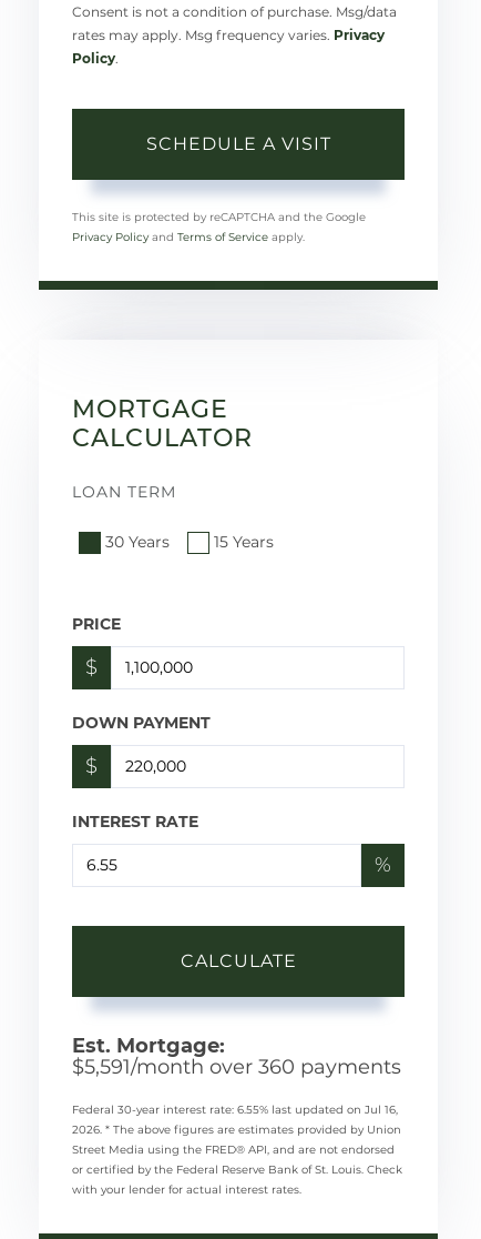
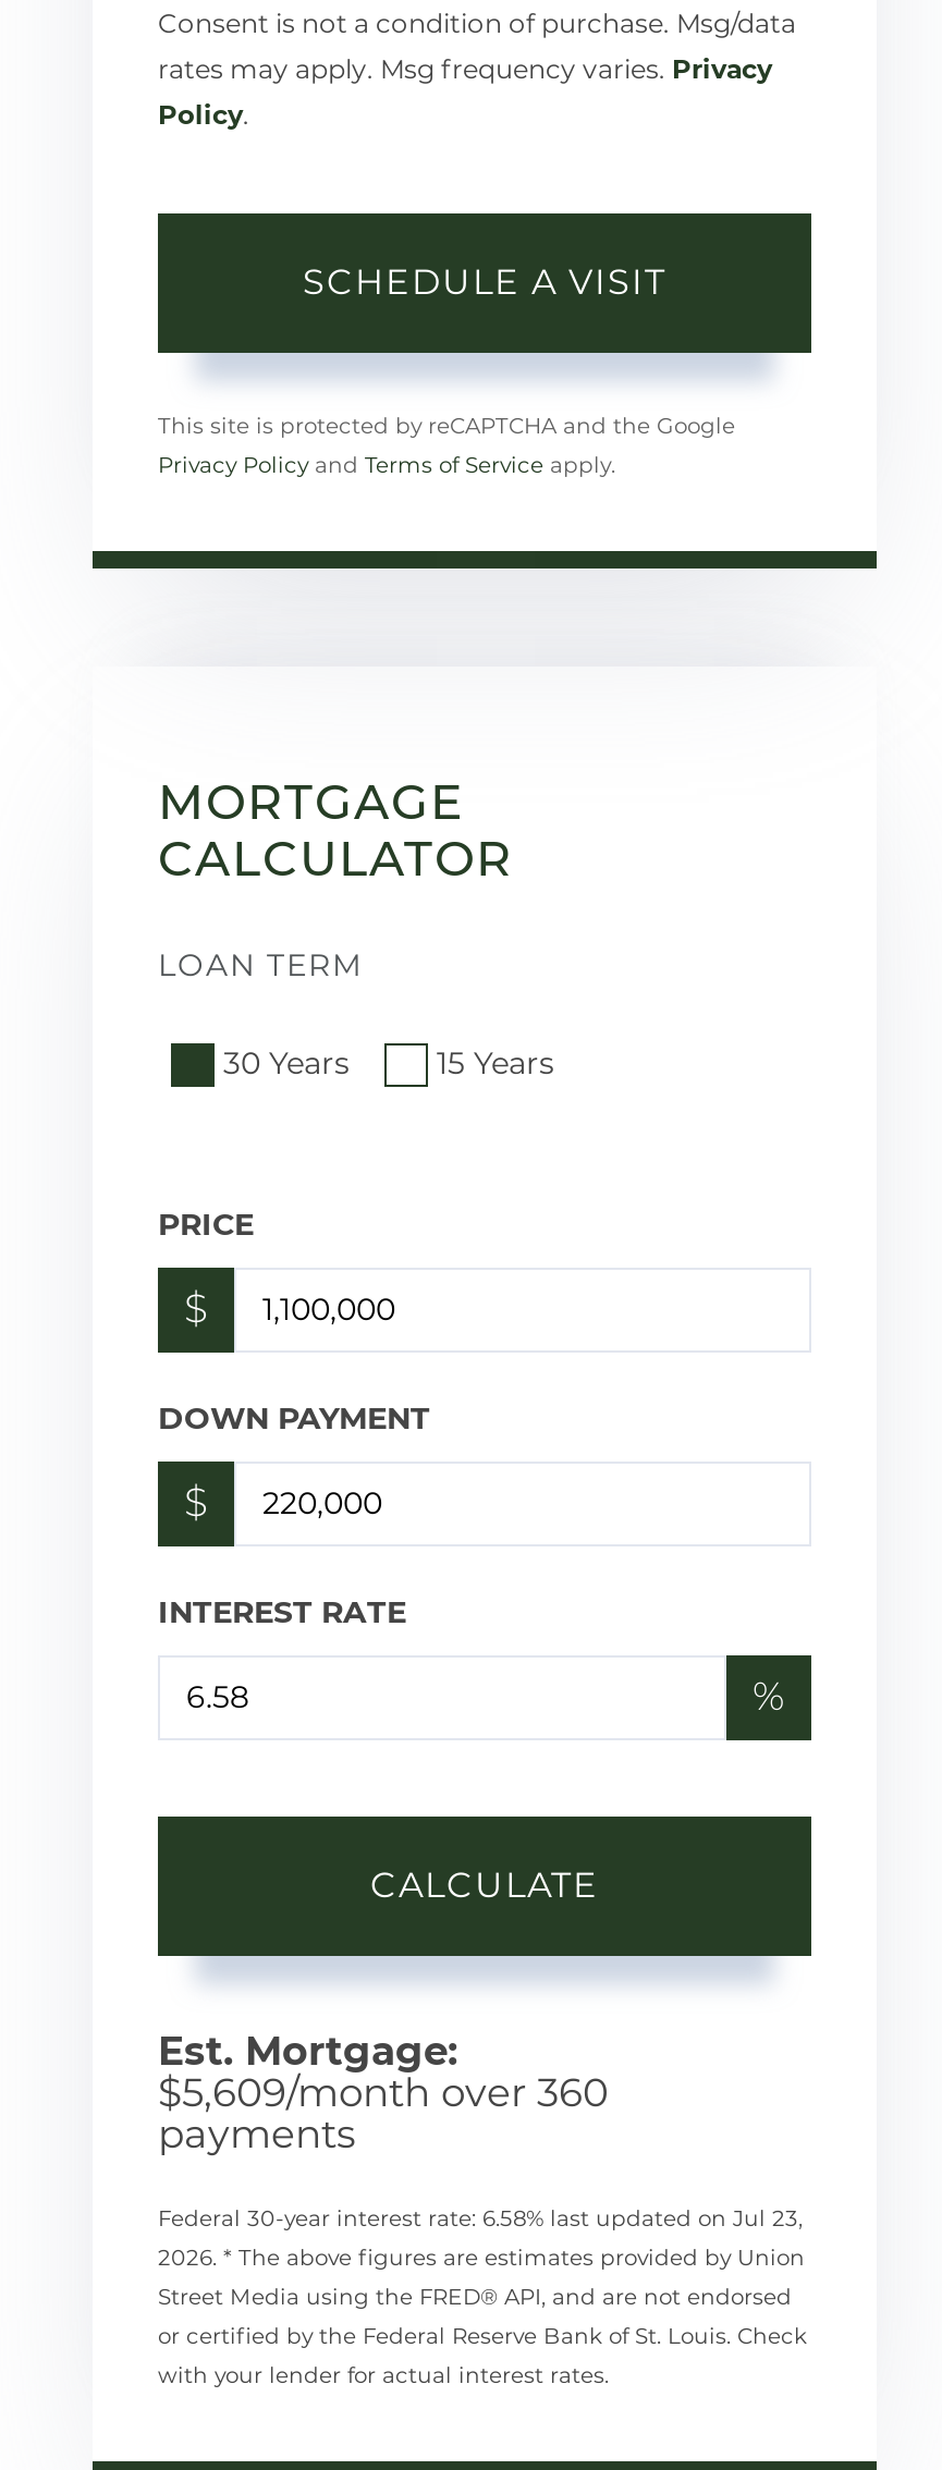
- $5,591/month over 360 payments
+ $5,609/month over 360
+ payments

- Federal 30-year interest rate: 6.55% last updated on Jul 16,
+ Federal 30-year interest rate: 6.58% last updated on Jul 23,
